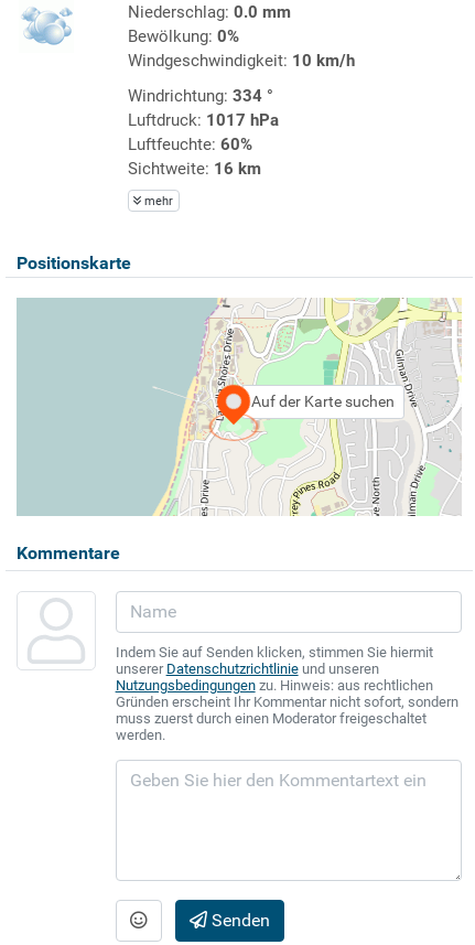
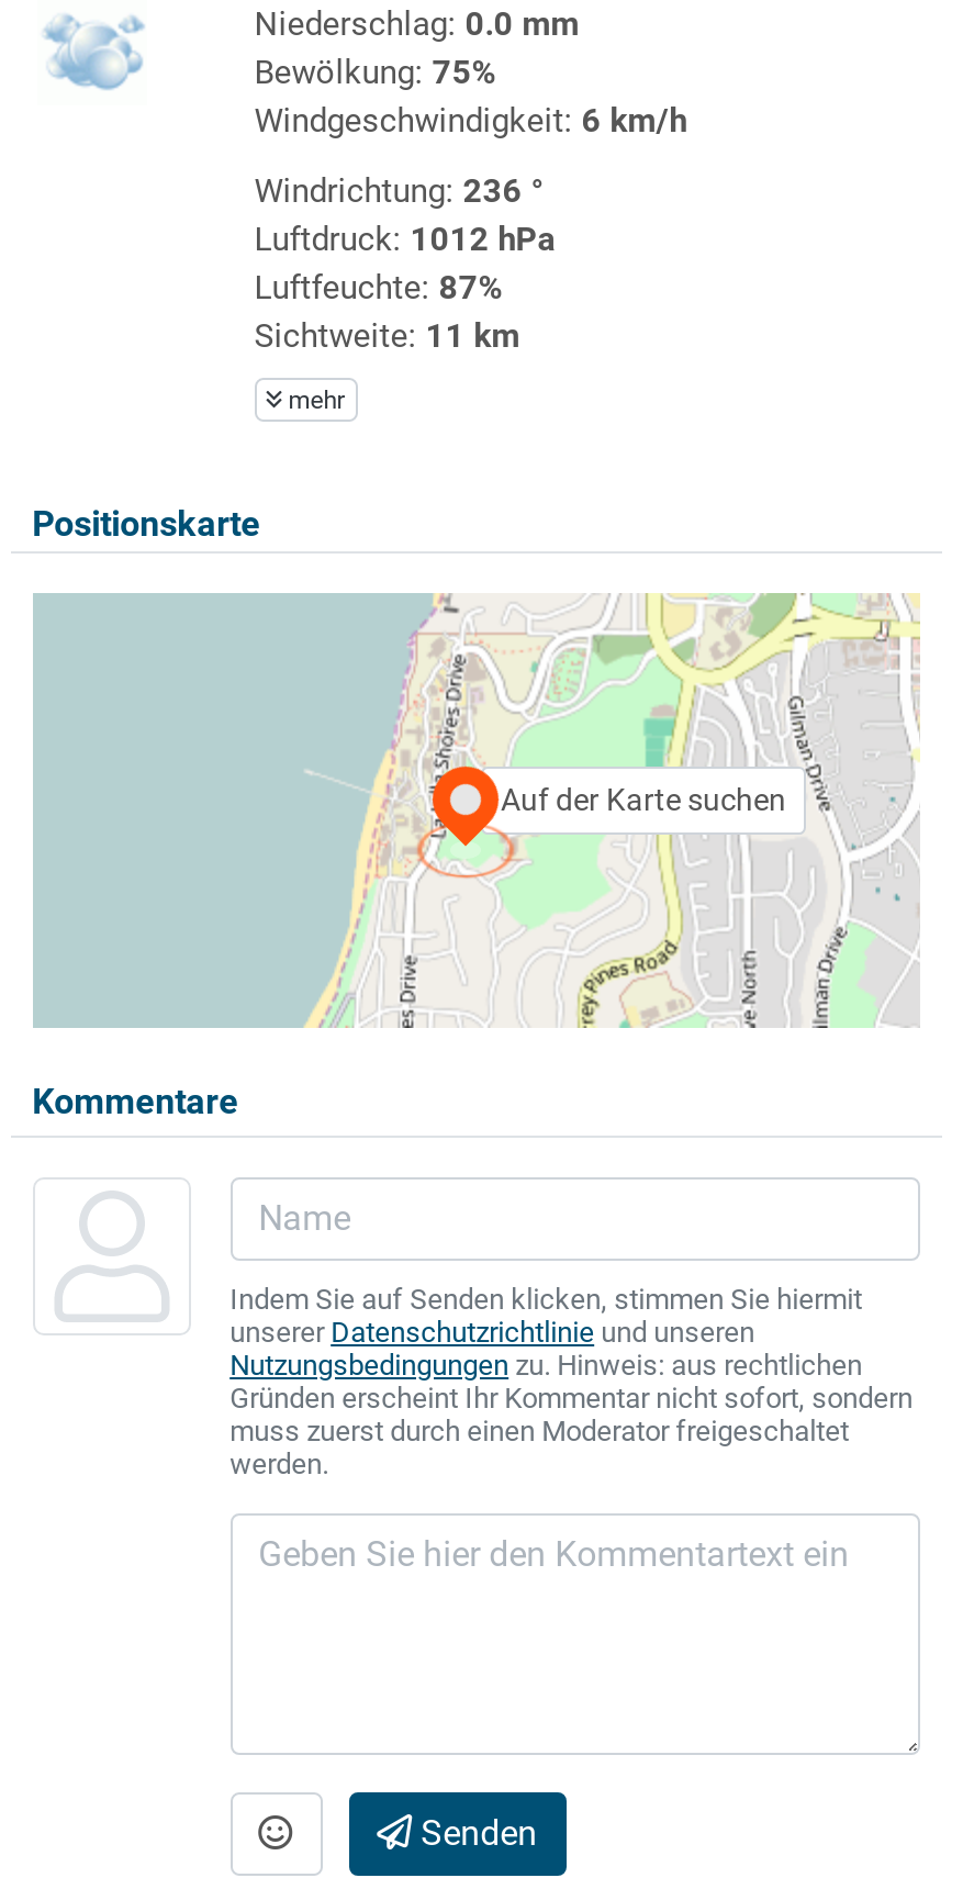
- Bewölkung: 0%
+ Bewölkung: 75%

- Windgeschwindigkeit: 10 km/h
+ Windgeschwindigkeit: 6 km/h

- Windrichtung: 334 °
+ Windrichtung: 236 °

- Luftdruck: 1017 hPa
+ Luftdruck: 1012 hPa

- Luftfeuchte: 60%
+ Luftfeuchte: 87%

- Sichtweite: 16 km
+ Sichtweite: 11 km
